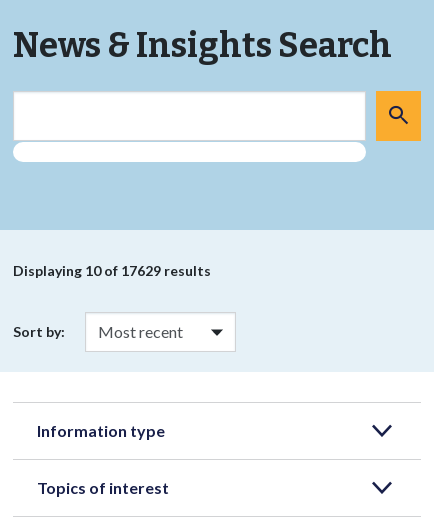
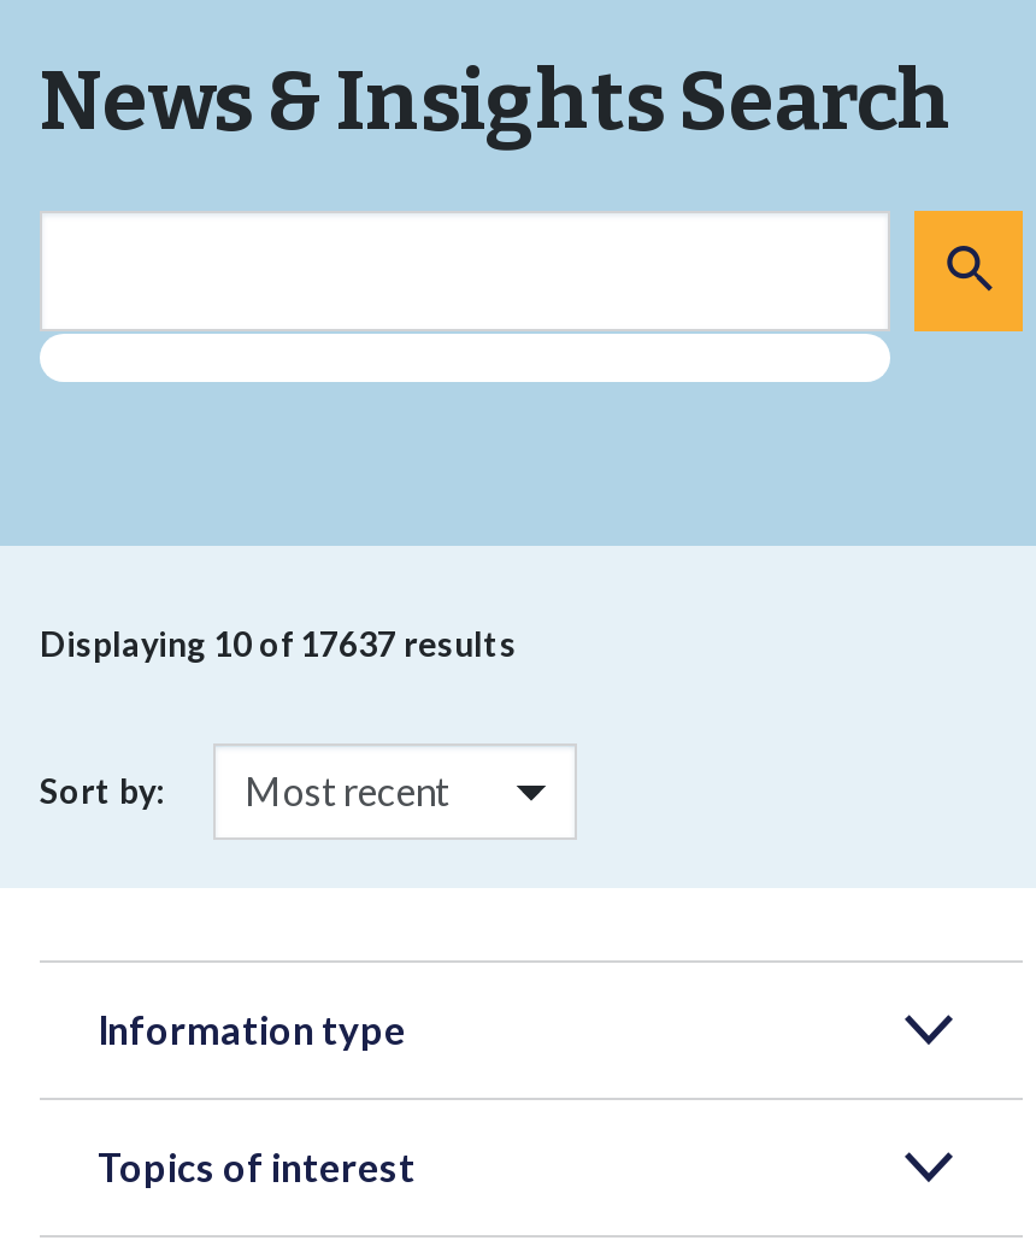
- Displaying 10 of 17629 results
+ Displaying 10 of 17637 results
